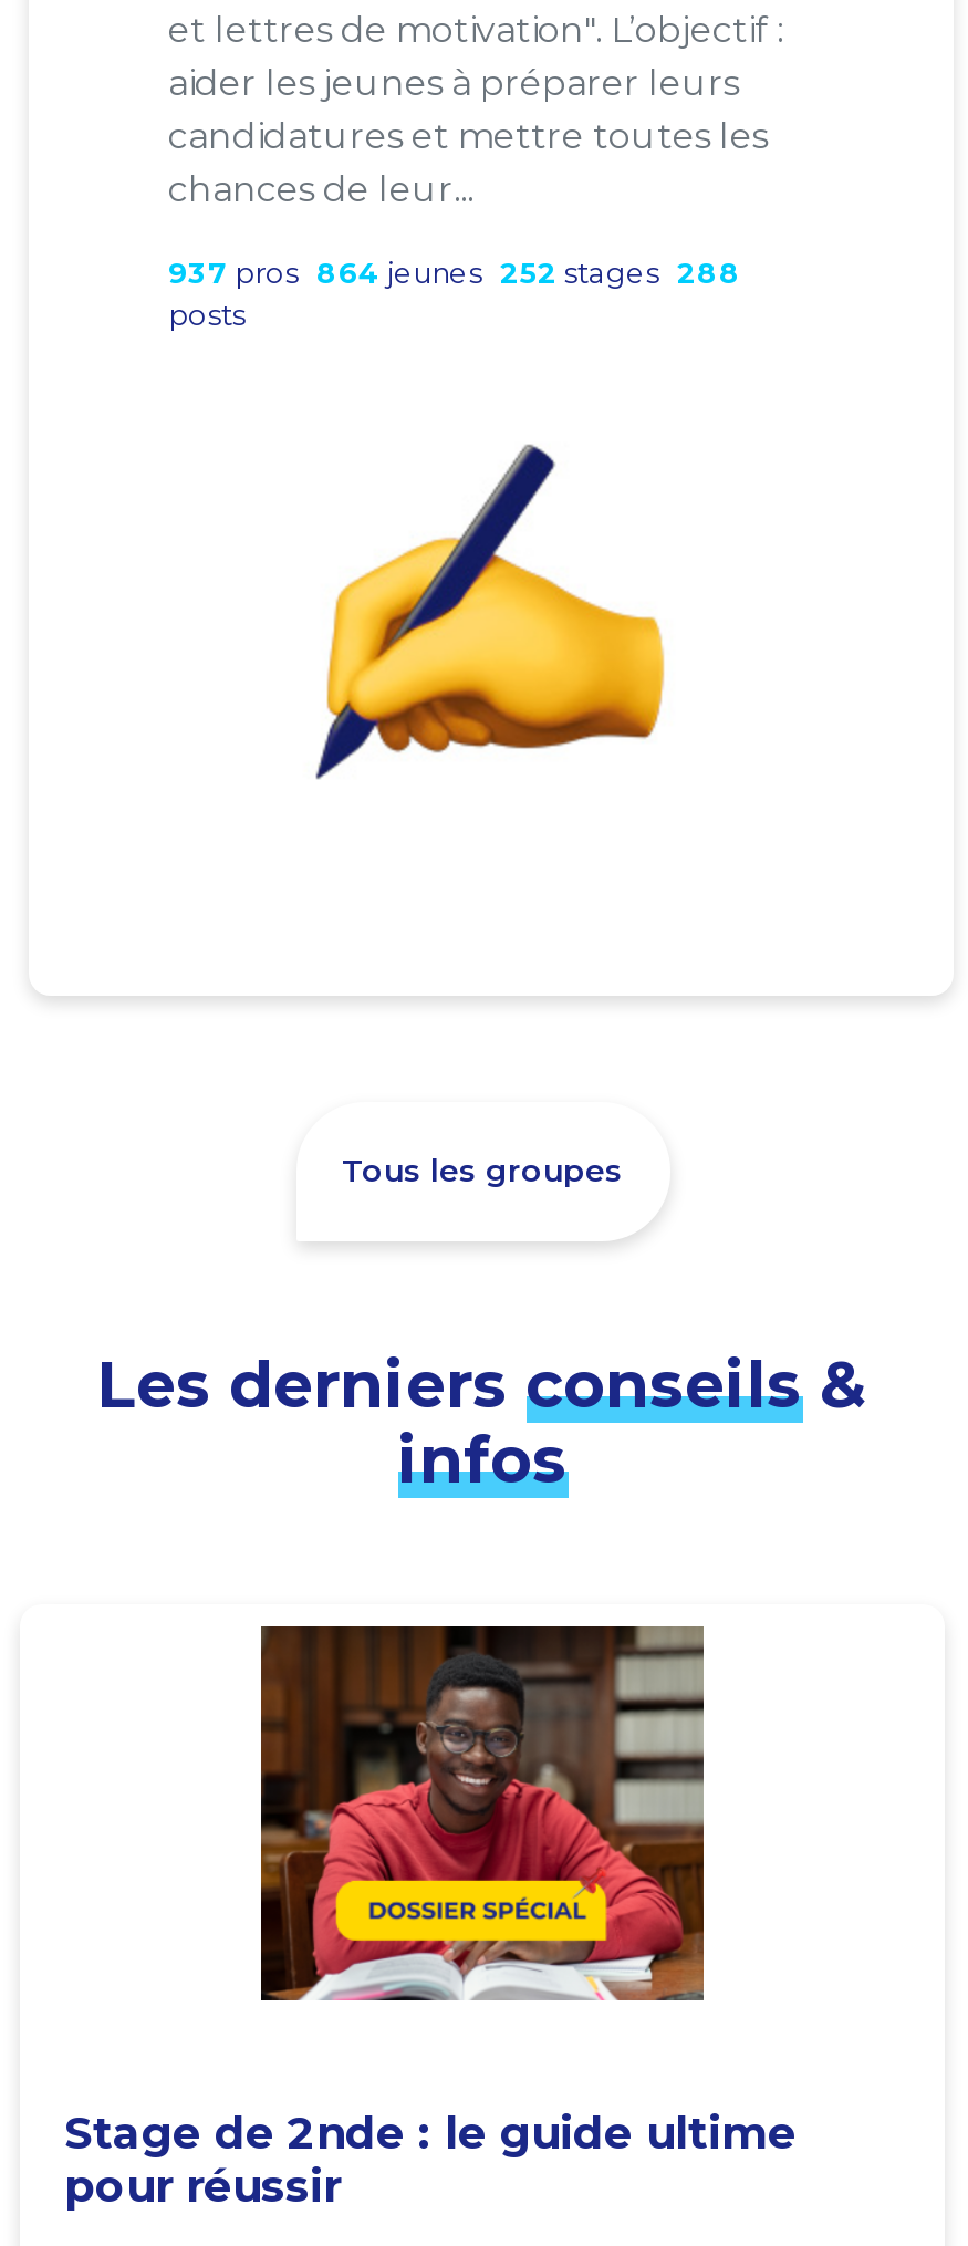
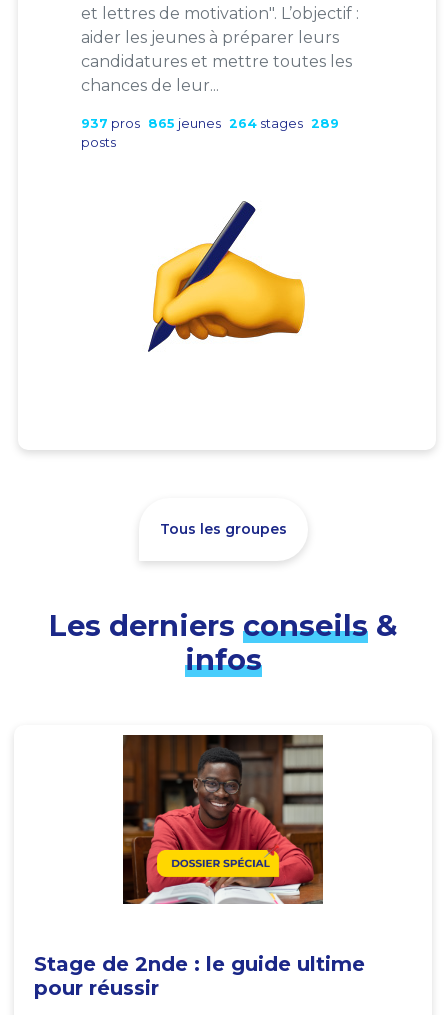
- 937 pros 864 jeunes 252 stages 288
+ 937 pros 865 jeunes 264 stages 289
